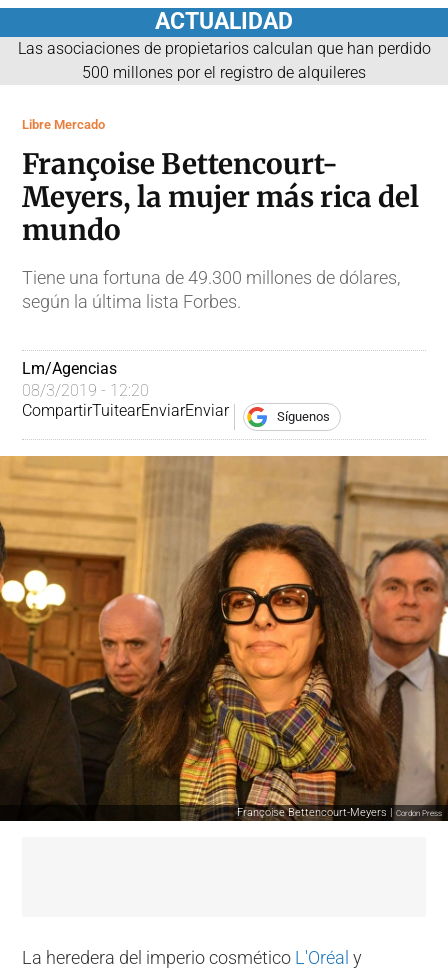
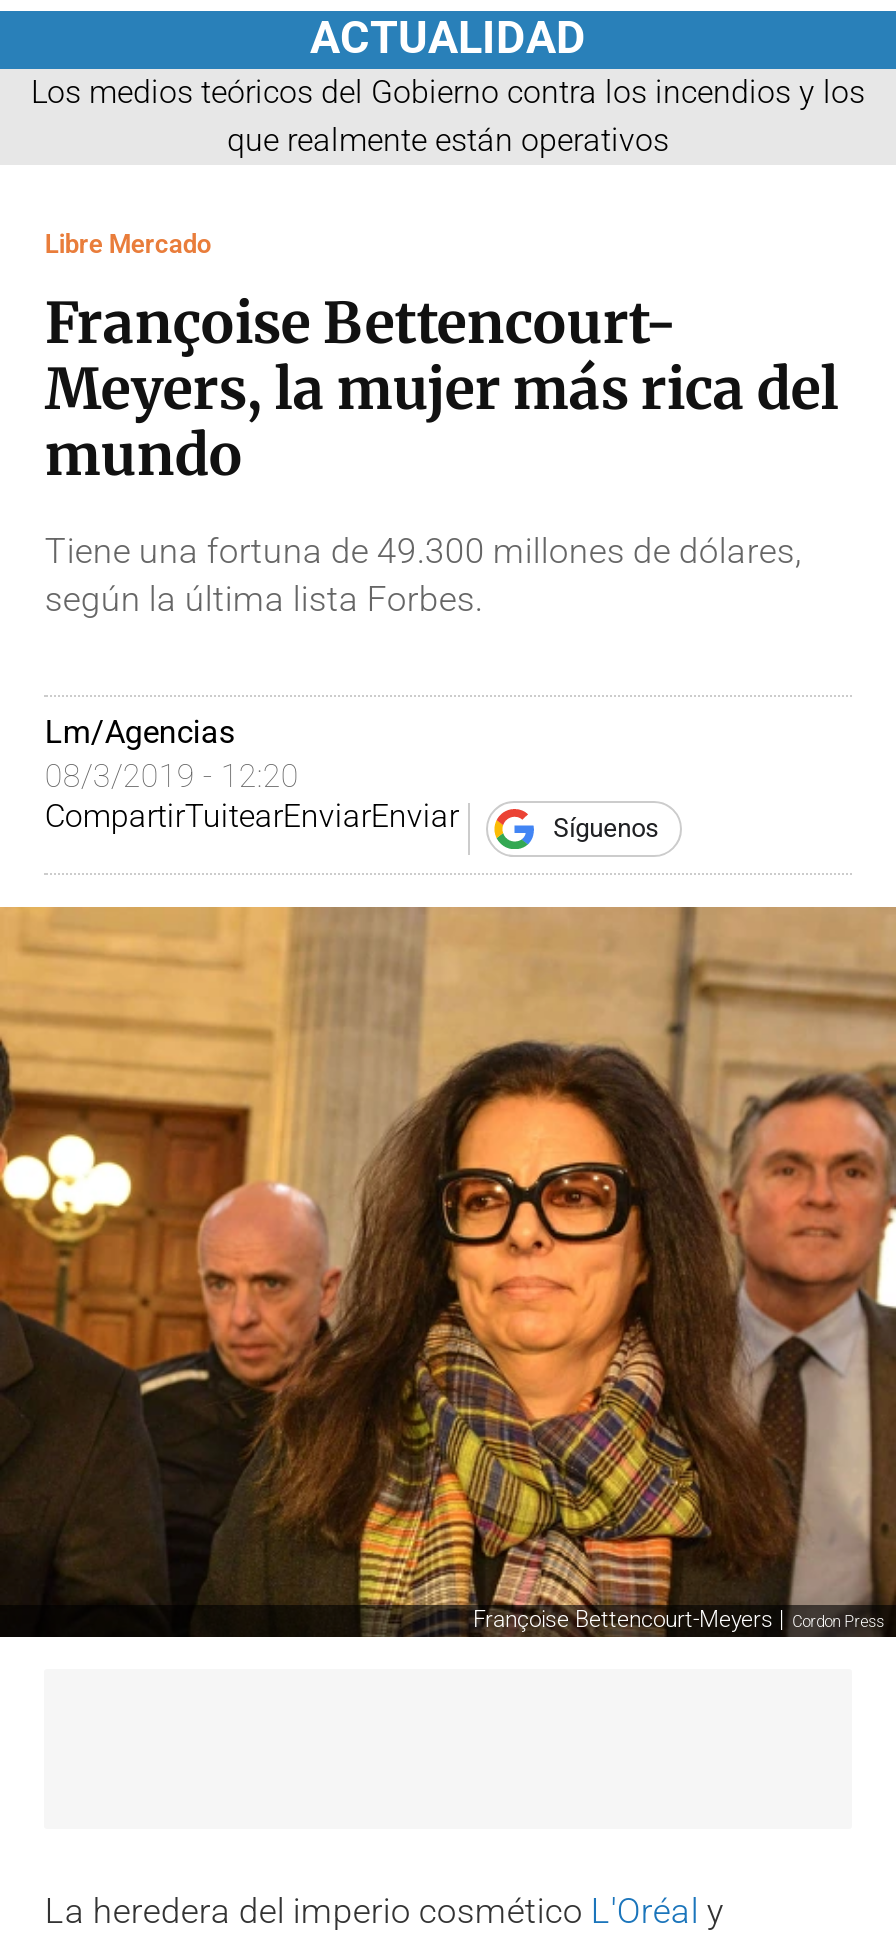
- Las asociaciones de propietarios calculan que han perdido
- 500 millones por el registro de alquileres
+ Los medios teóricos del Gobierno contra los incendios y los
+ que realmente están operativos
